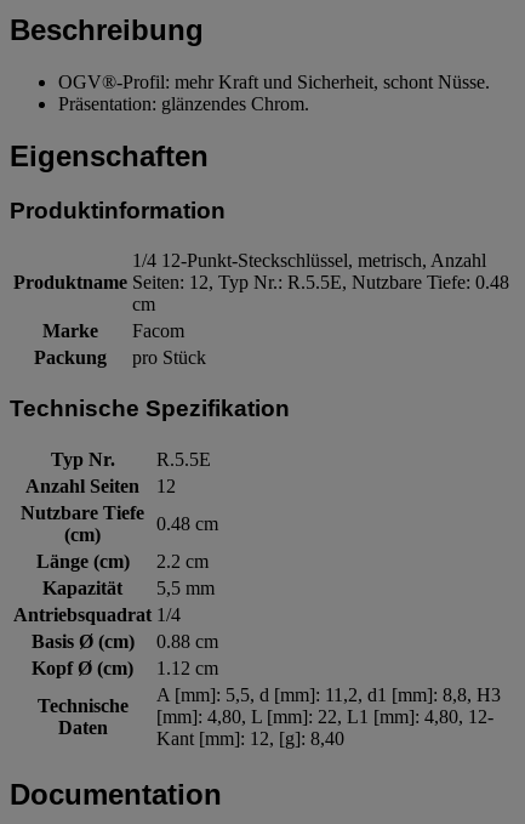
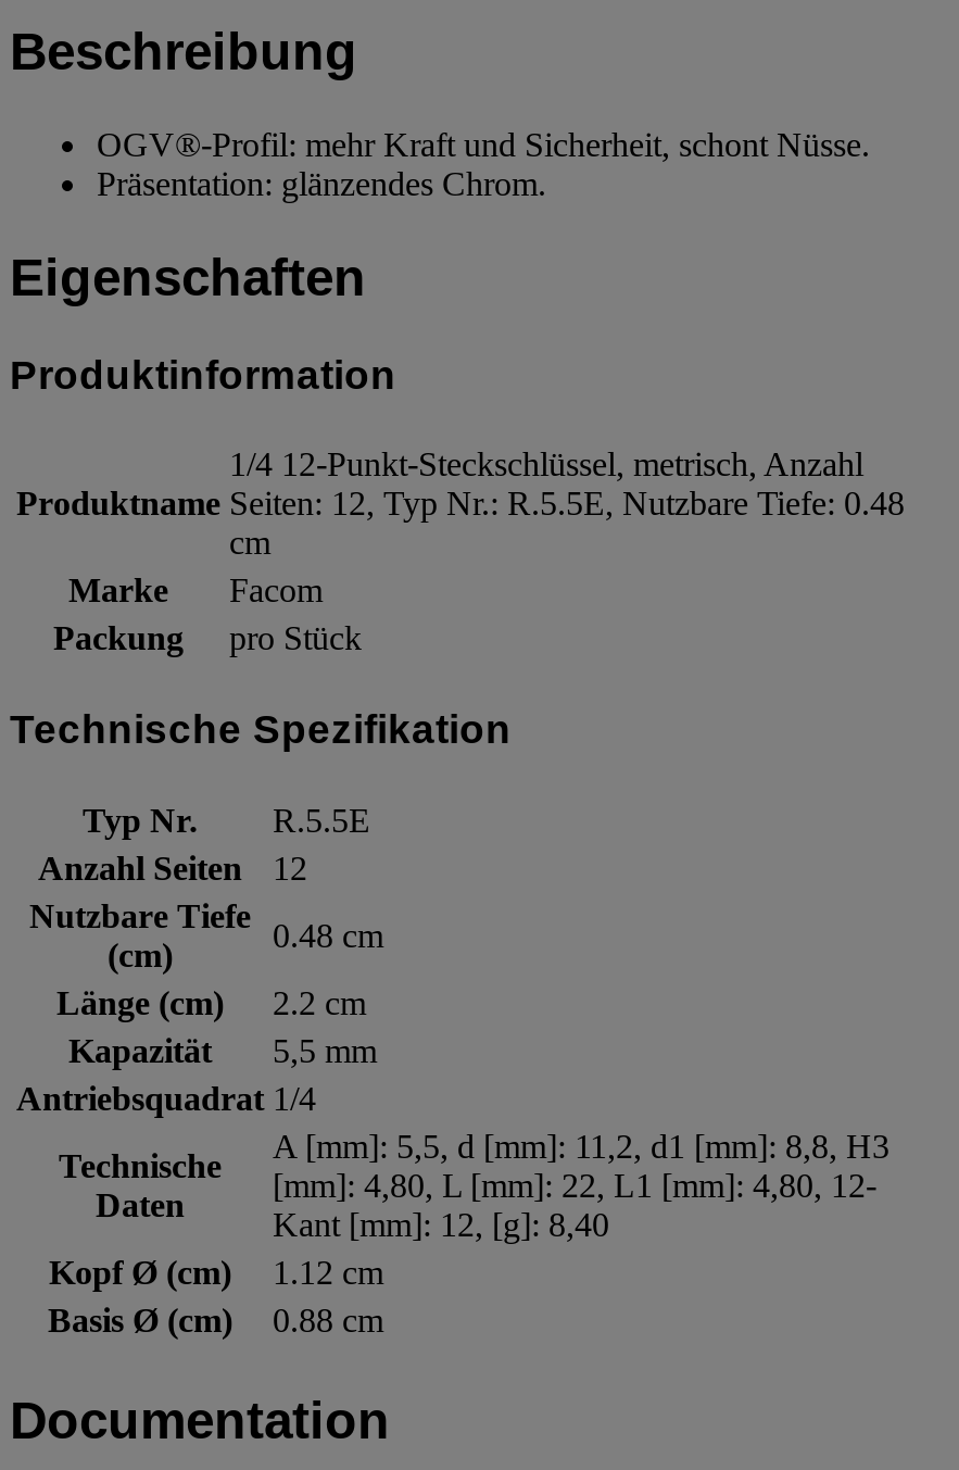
moved down: Basis Ø (cm) | 0.88 cm | Kopf Ø (cm) | 1.12 cm

moved up: Technische | Daten | A [mm]: 5,5, d [mm]: 11,2, d1 [mm]: 8,8, H3 | [mm]: 4,80, L [mm]: 22, L1 [mm]: 4,80, 12- | Kant [mm]: 12, [g]: 8,40
